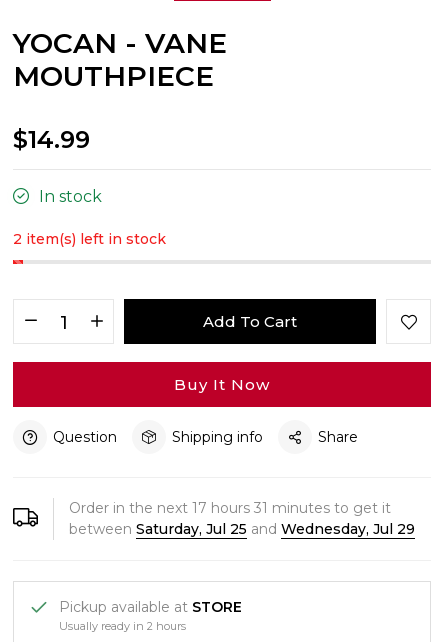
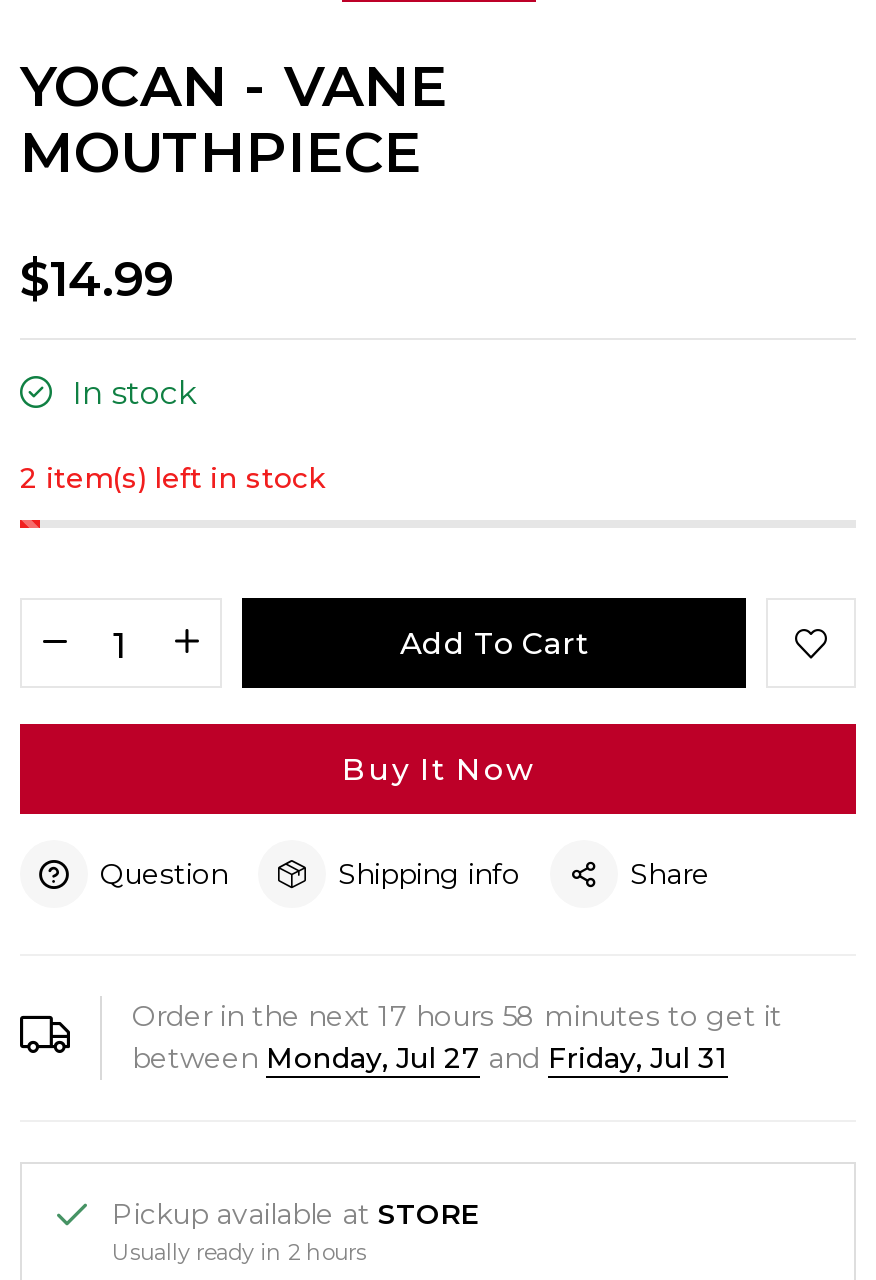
- Order in the next 17 hours 31 minutes to get it
+ Order in the next 17 hours 58 minutes to get it

- between Saturday, Jul 25 and Wednesday, Jul 29
+ between Monday, Jul 27 and Friday, Jul 31
